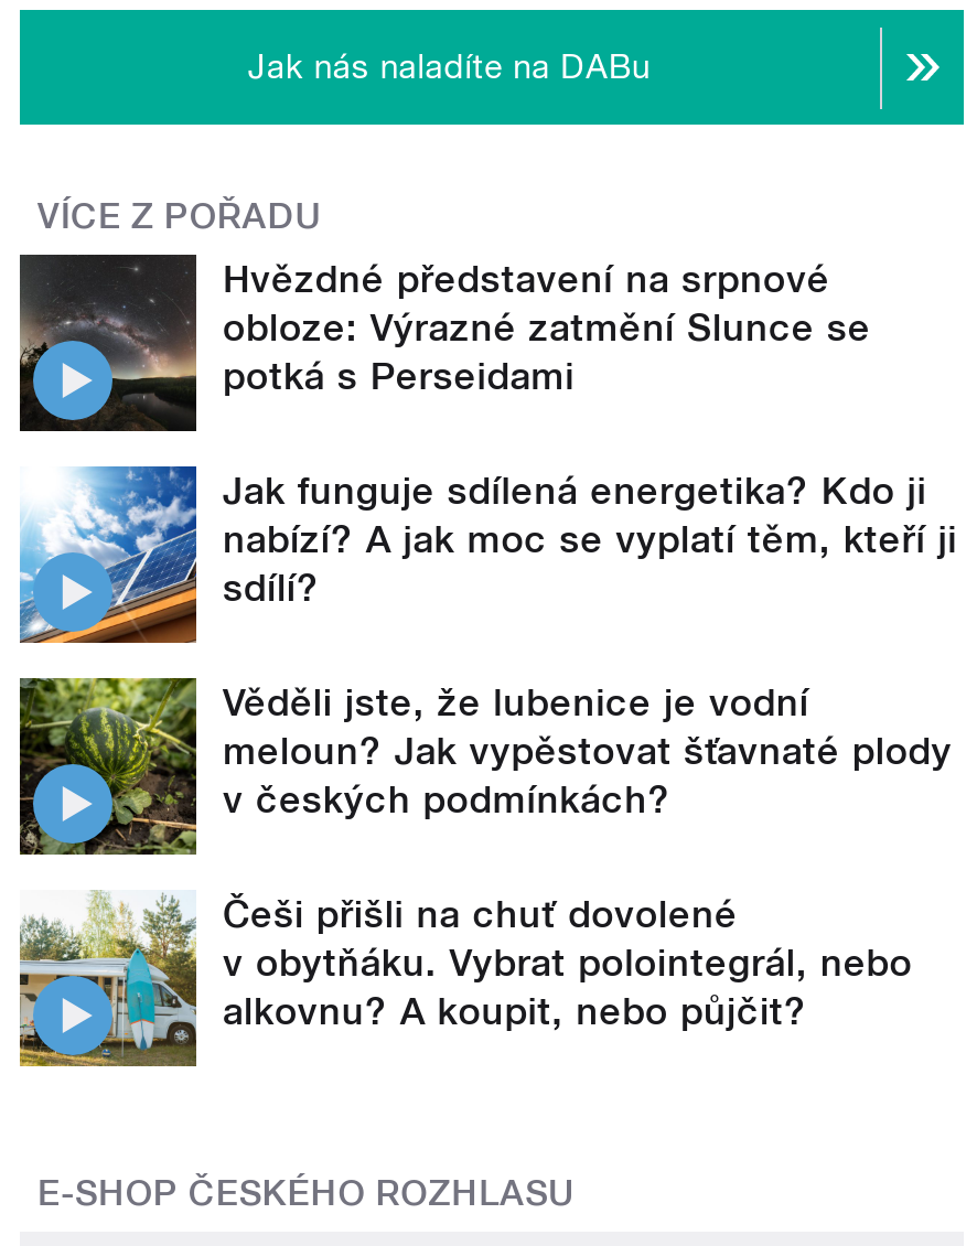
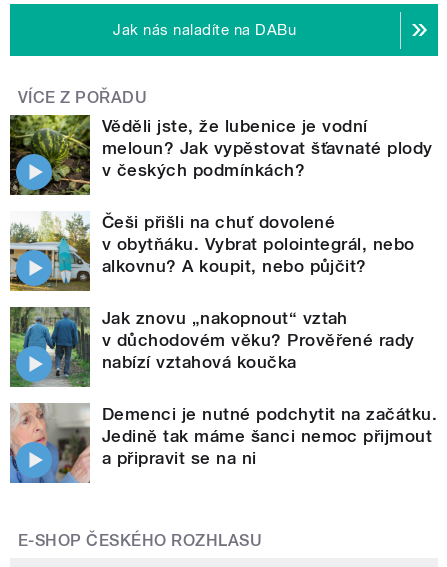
- [image]
- Hvězdné představení na srpnové
- obloze: Výrazné zatmění Slunce se
- potká s Perseidami
- Jak funguje sdílená energetika? Kdo ji
- nabízí? A jak moc se vyplatí těm, kteří ji
- sdílí?

- [image]

moved up: [image] | Věděli jste, že lubenice je vodní | meloun? Jak vypěstovat šťavnaté plody | v českých podmínkách? | Češi přišli na chuť dovolené | v obytňáku. Vybrat polointegrál, nebo | alkovnu? A koupit, nebo půjčit?

+ [image]
+ Jak znovu „nakopnout“ vztah
+ v důchodovém věku? Prověřené rady
+ nabízí vztahová koučka
+ Demenci je nutné podchytit na začátku.
+ Jedině tak máme šanci nemoc přijmout
+ a připravit se na ni

+ [image]
